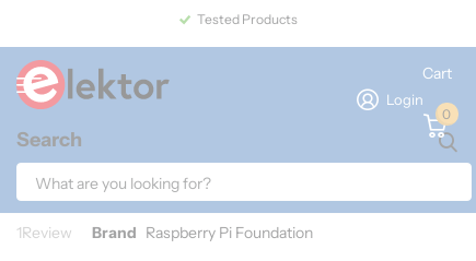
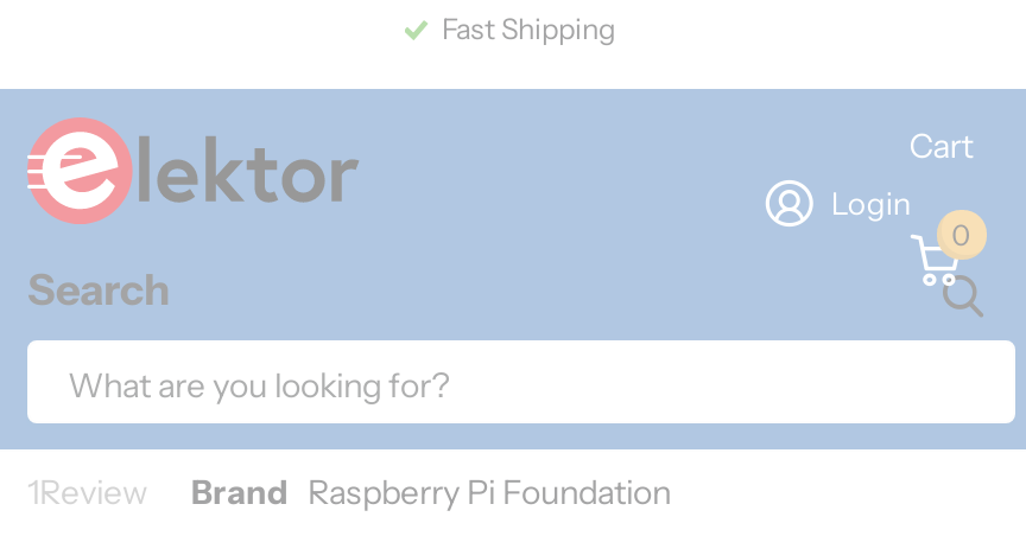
- Tested Products
+ Fast Shipping
